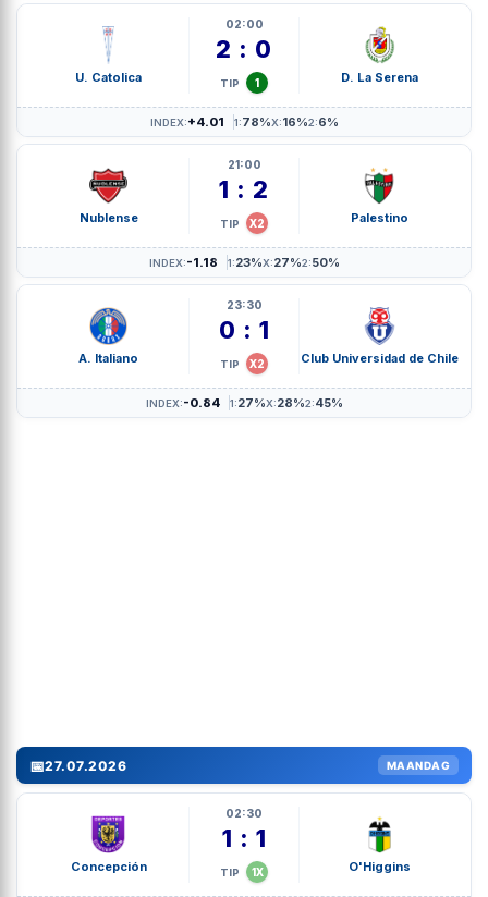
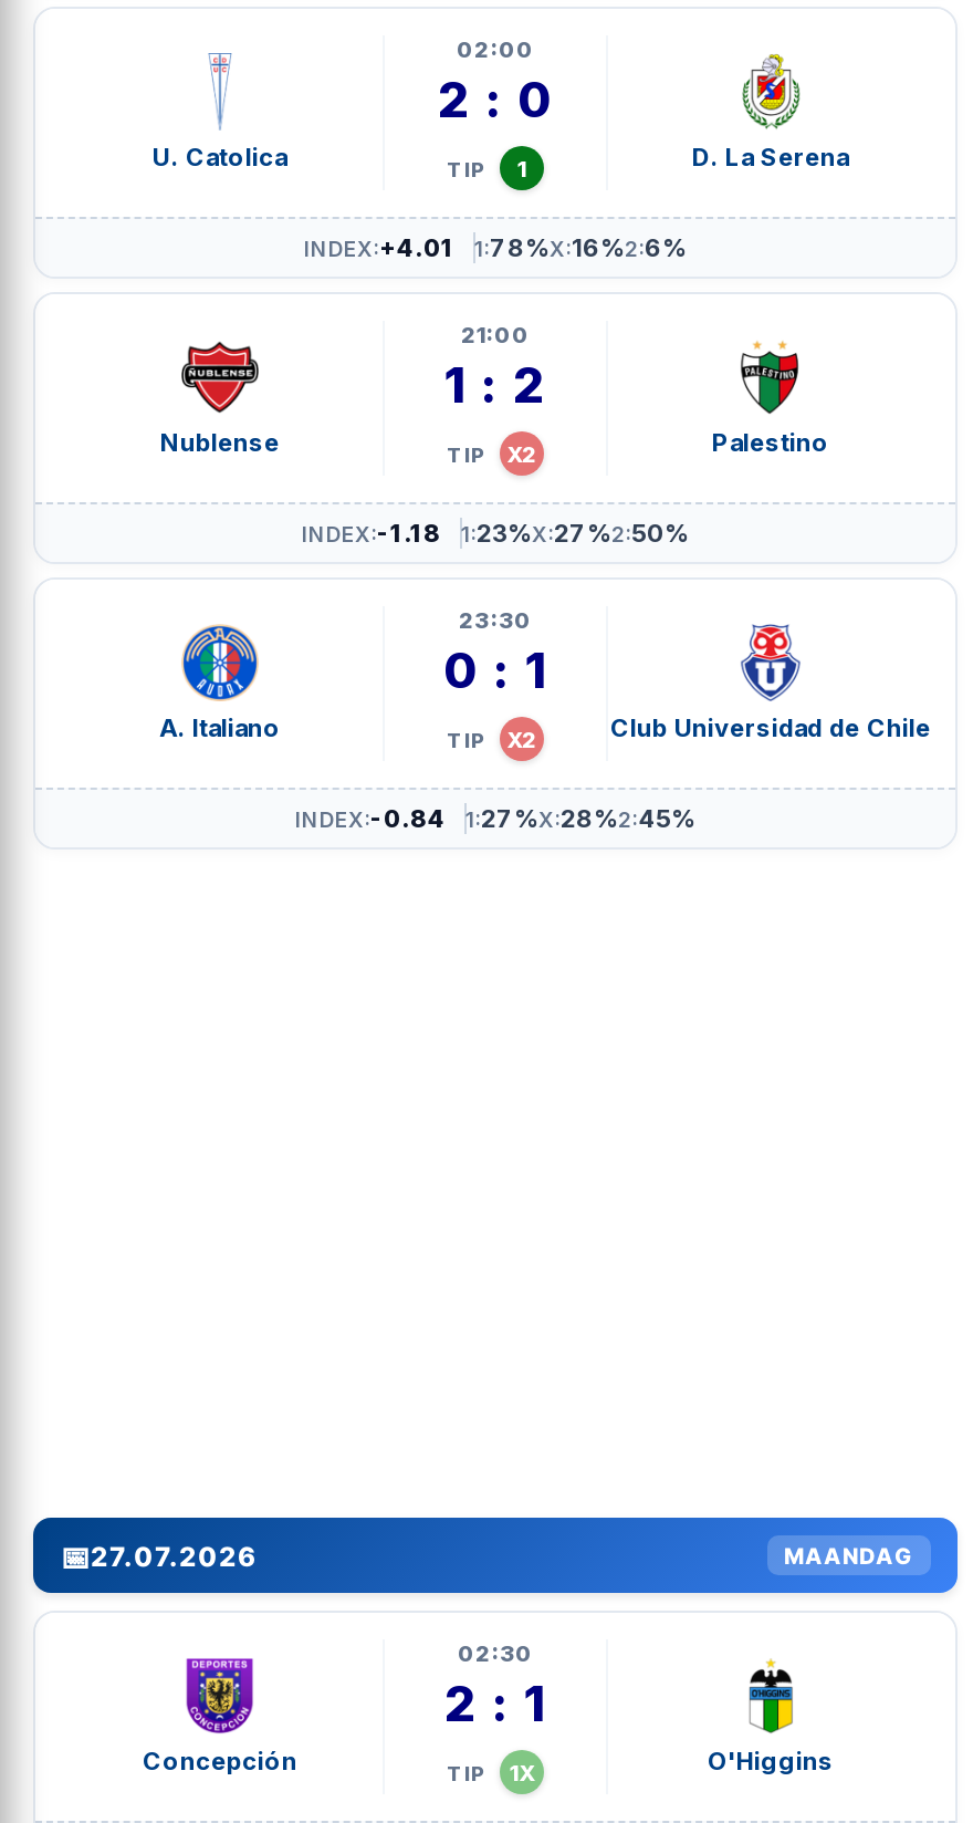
- 1 : 1
+ 2 : 1
